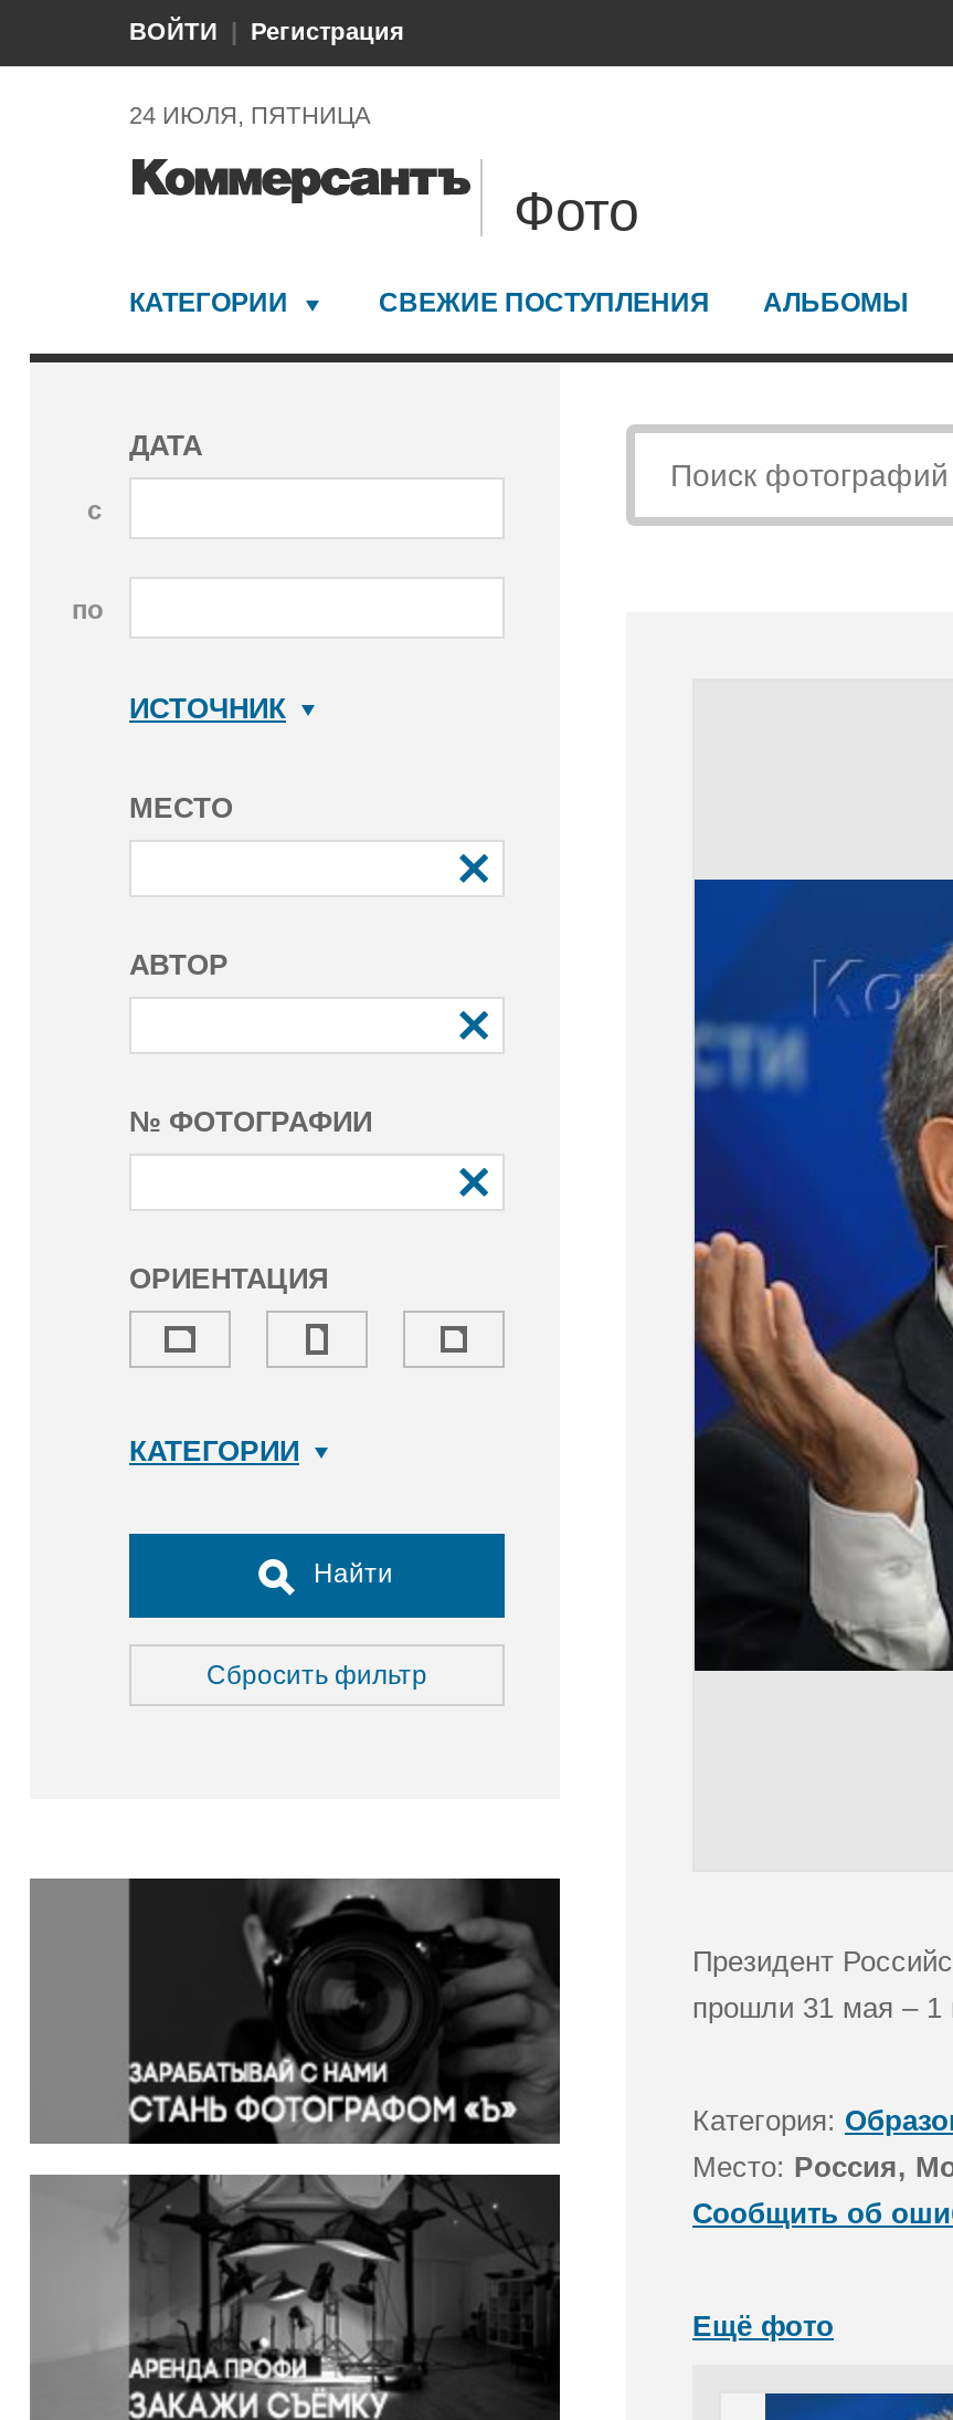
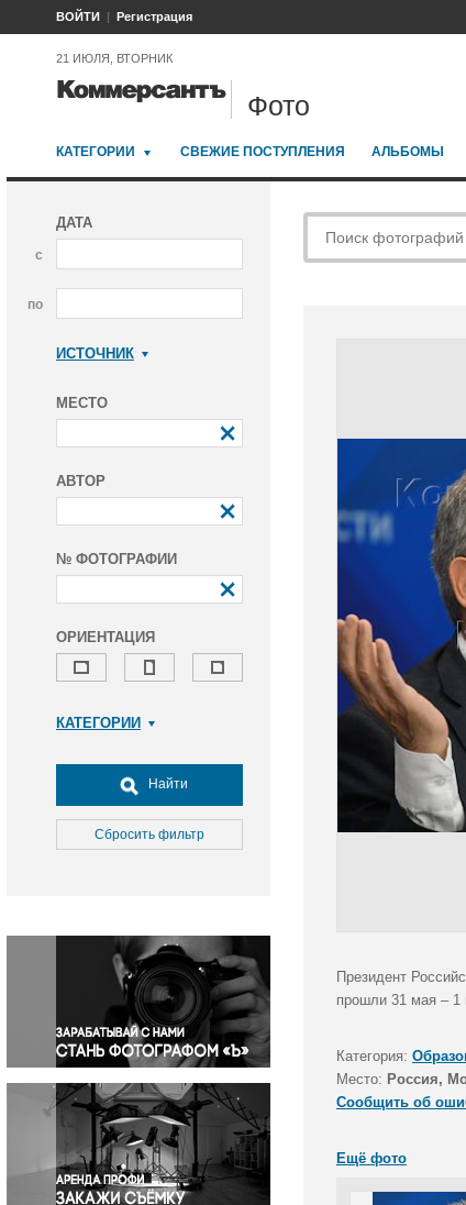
- 24 ИЮЛЯ, ПЯТНИЦА
+ 21 ИЮЛЯ, ВТОРНИК
